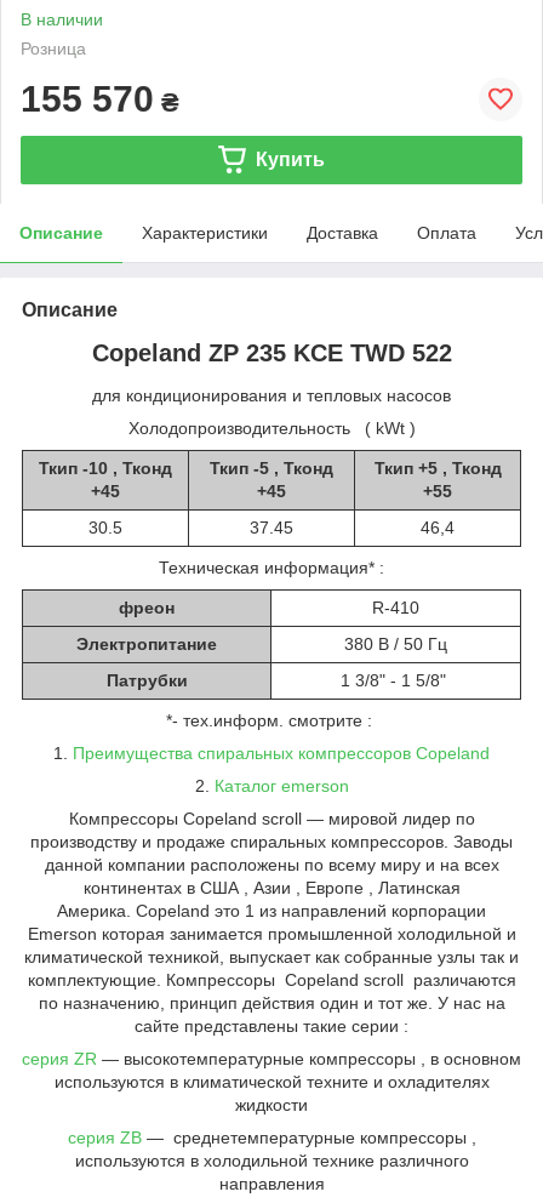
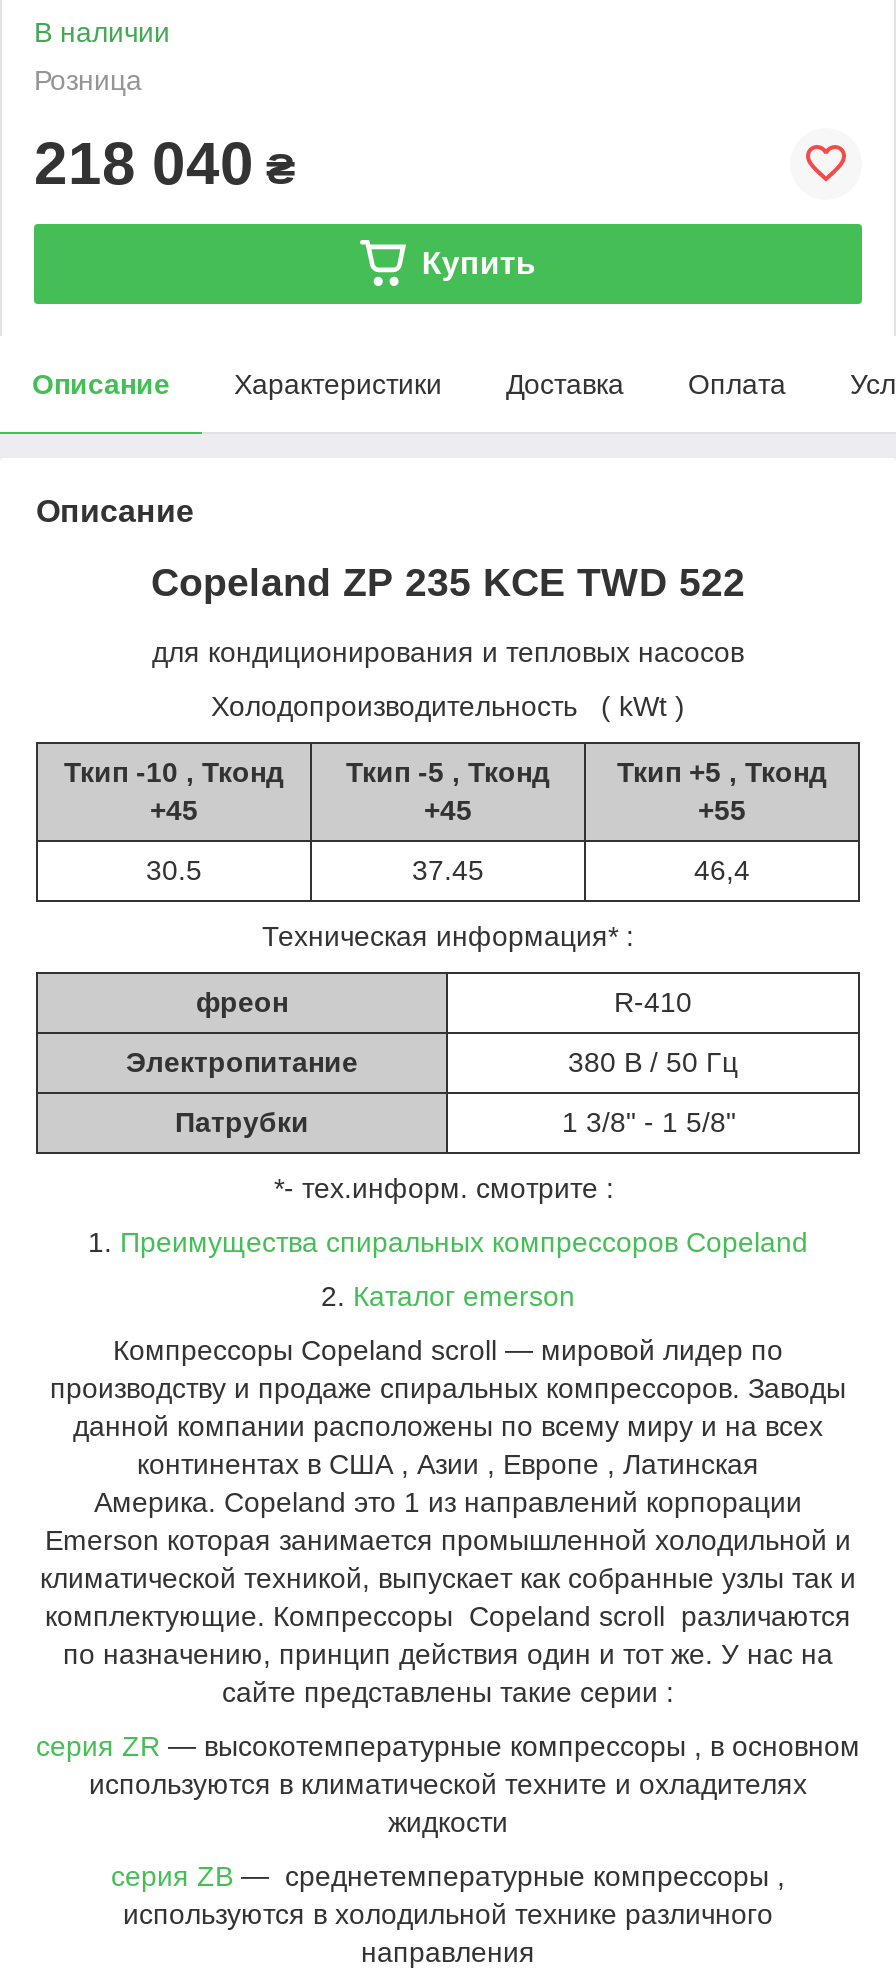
- 155 570 ₴
+ 218 040 ₴
